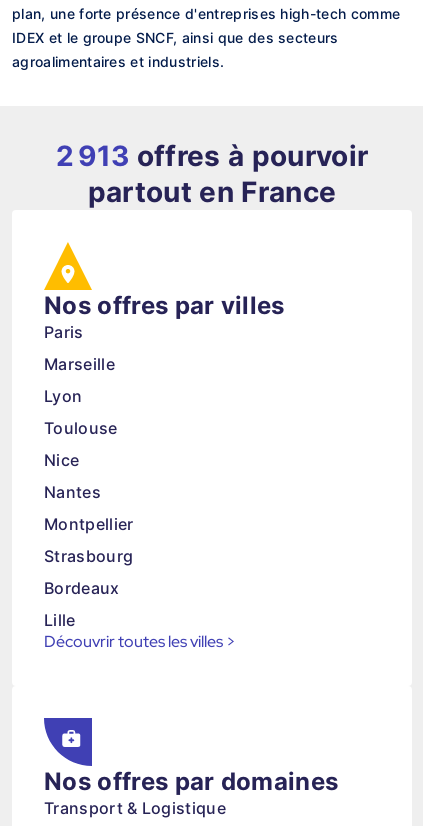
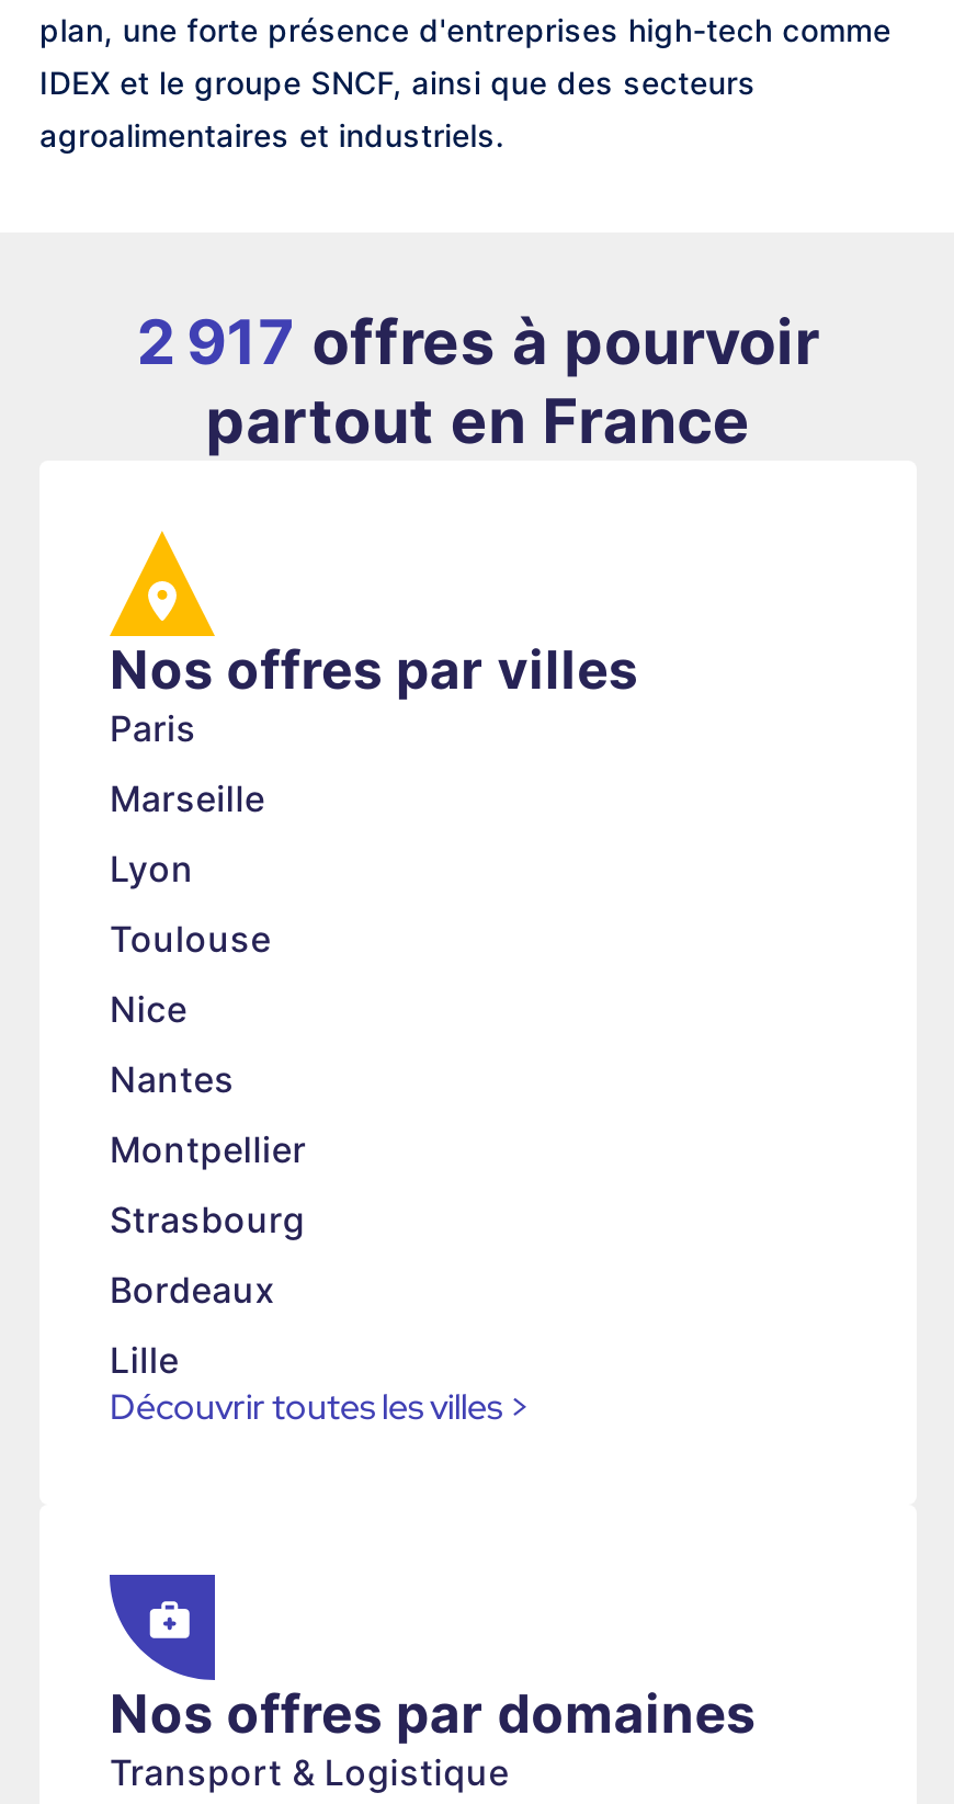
- 2 913 offres à pourvoir
+ 2 917 offres à pourvoir
